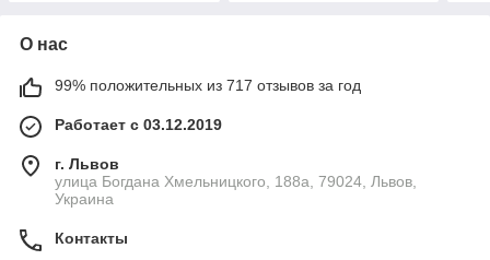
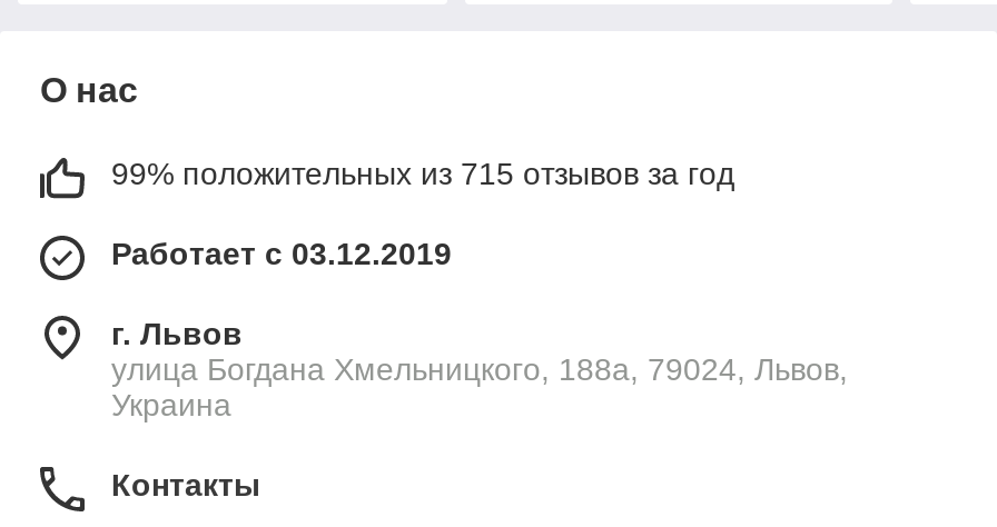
- 99% положительных из 717 отзывов за год
+ 99% положительных из 715 отзывов за год
